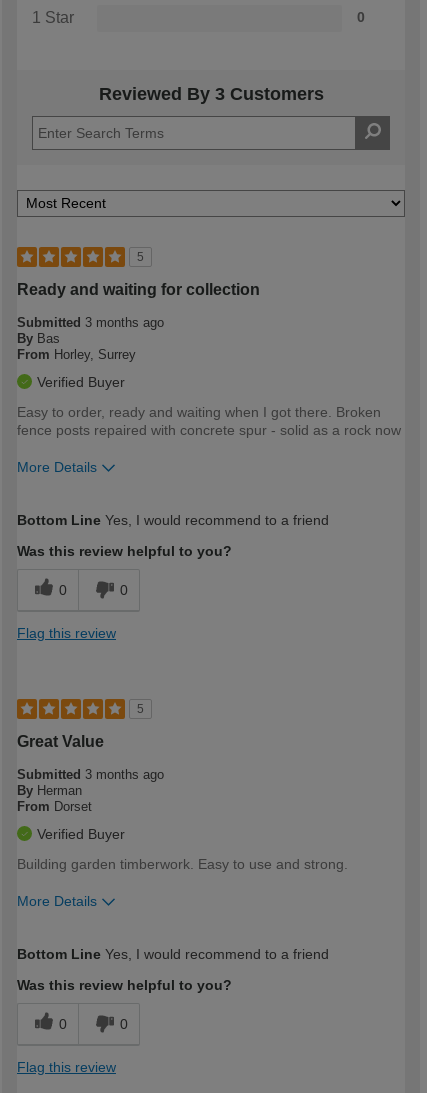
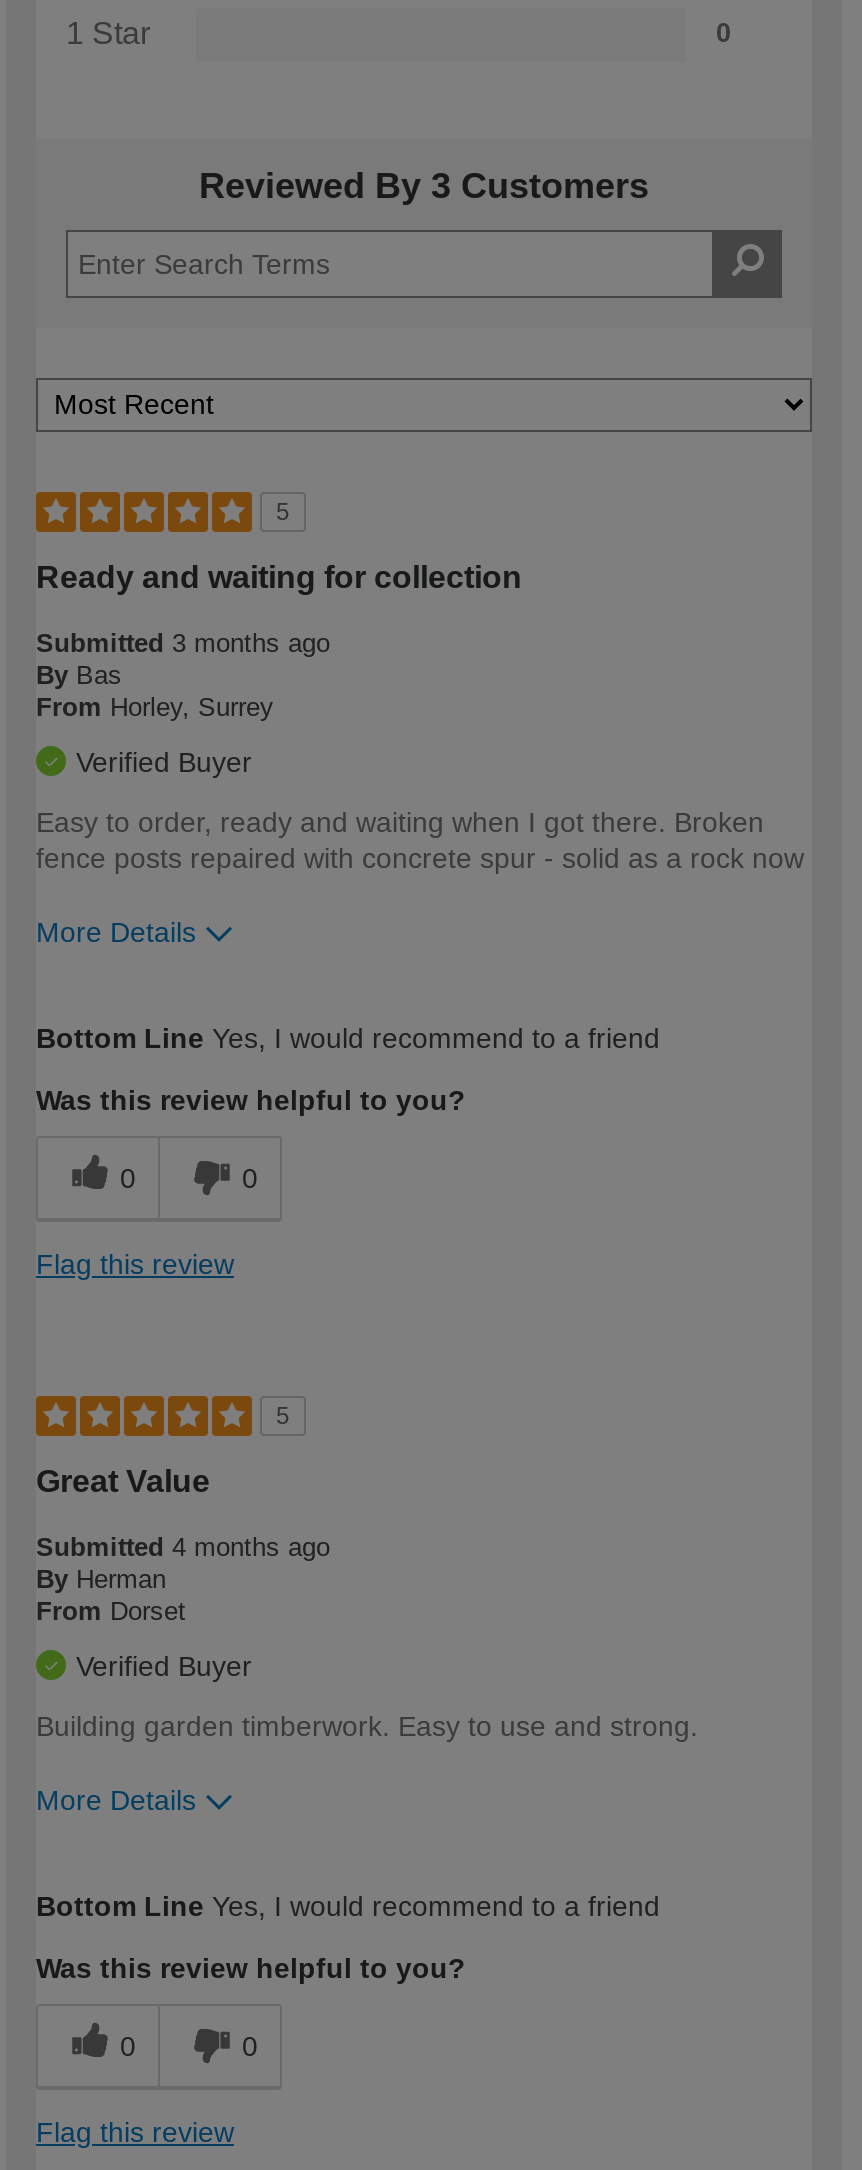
- Submitted 3 months ago
+ Submitted 4 months ago
